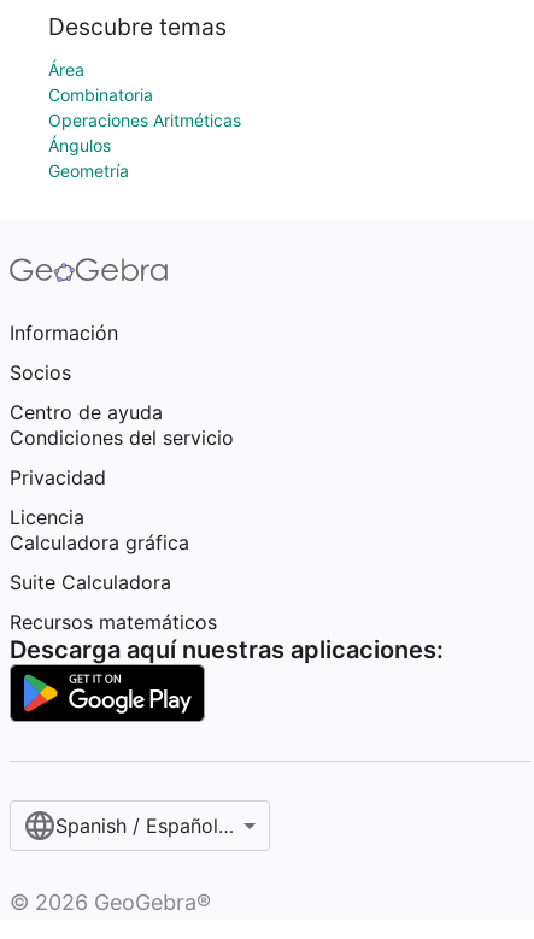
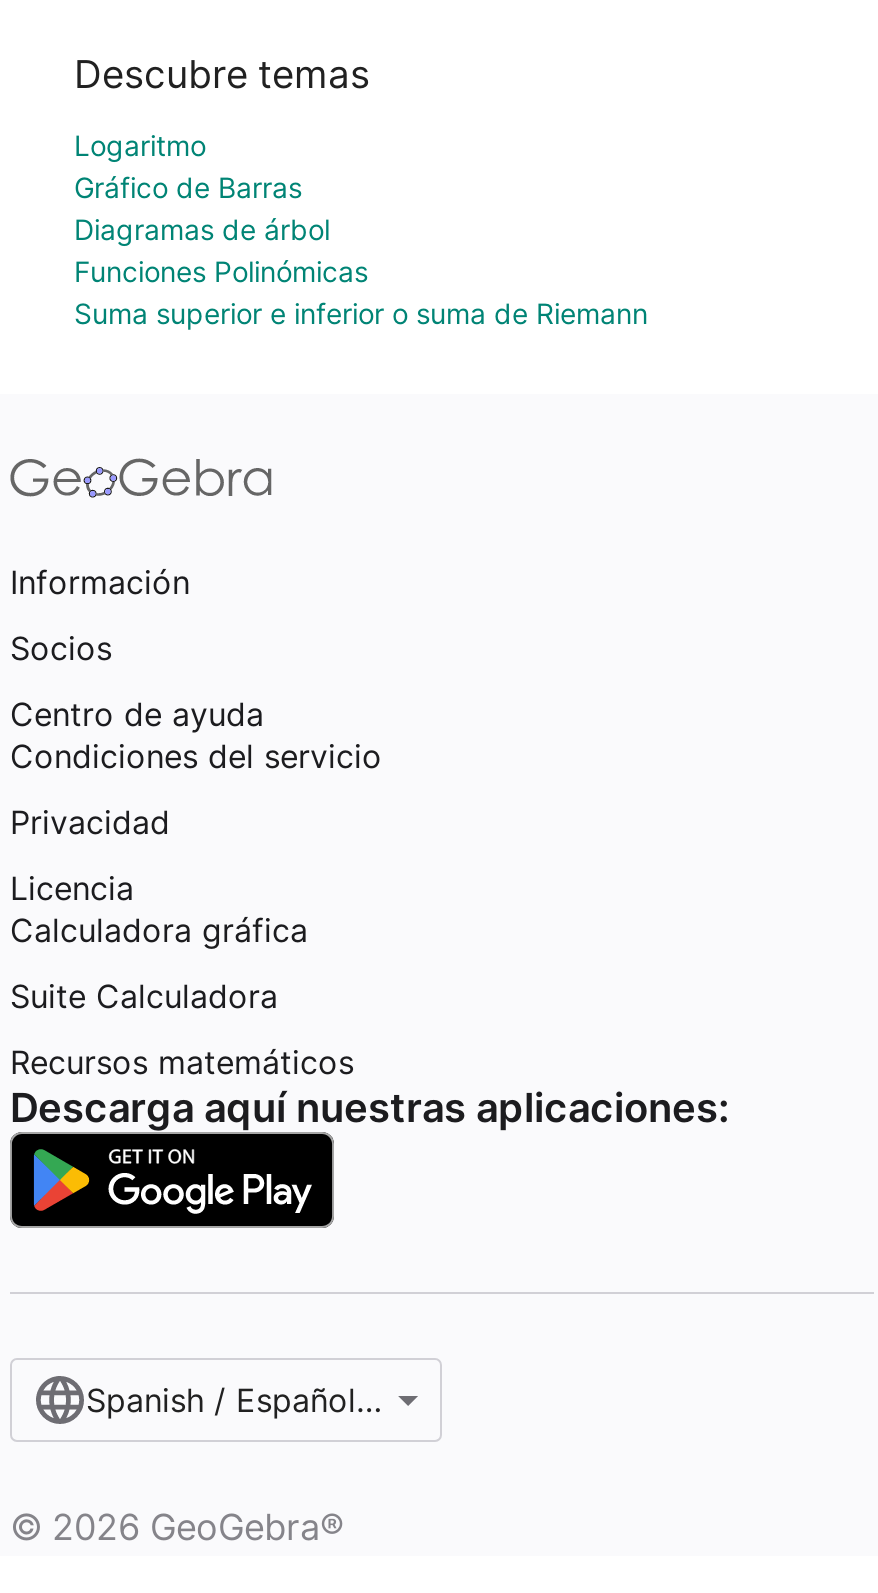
- Área
- Combinatoria
- Operaciones Aritméticas
- Ángulos
- Geometría
+ Logaritmo
+ Gráfico de Barras
+ Diagramas de árbol
+ Funciones Polinómicas
+ Suma superior e inferior o suma de Riemann
